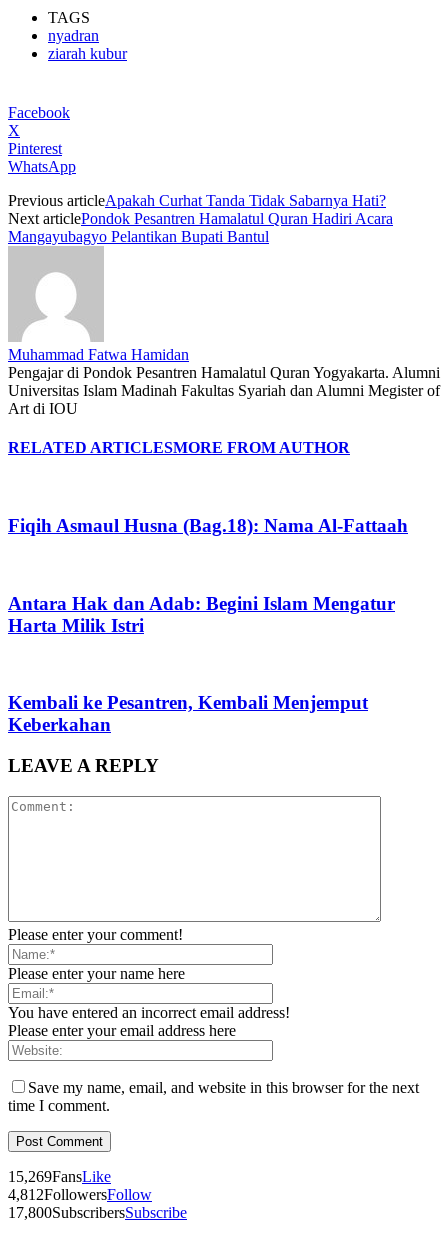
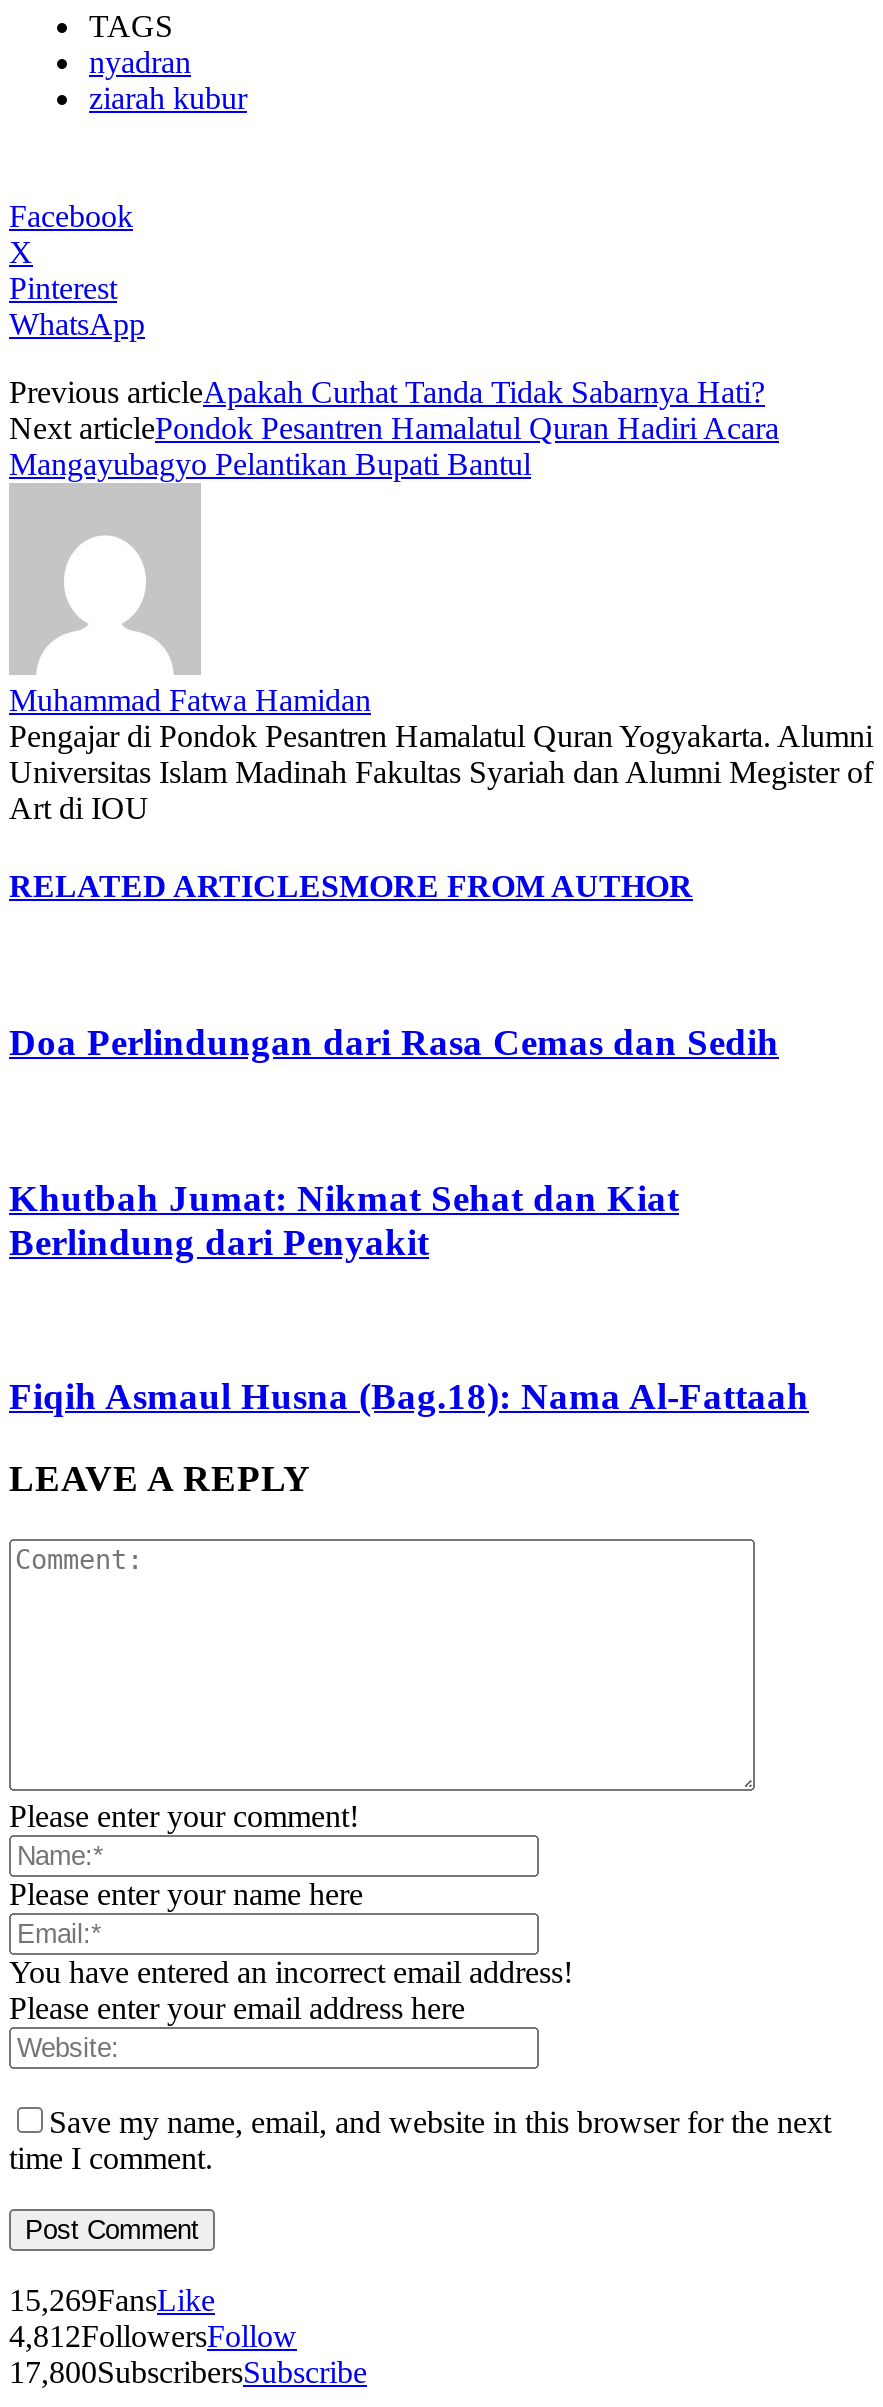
+ Doa Perlindungan dari Rasa Cemas dan Sedih

+ Khutbah Jumat: Nikmat Sehat dan Kiat
+ Berlindung dari Penyakit

moved down: Fiqih Asmaul Husna (Bag.18): Nama Al-Fattaah

- Antara Hak dan Adab: Begini Islam Mengatur
- Harta Milik Istri

- Kembali ke Pesantren, Kembali Menjemput
- Keberkahan
